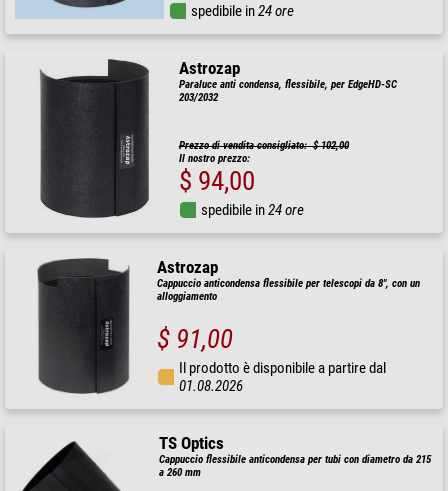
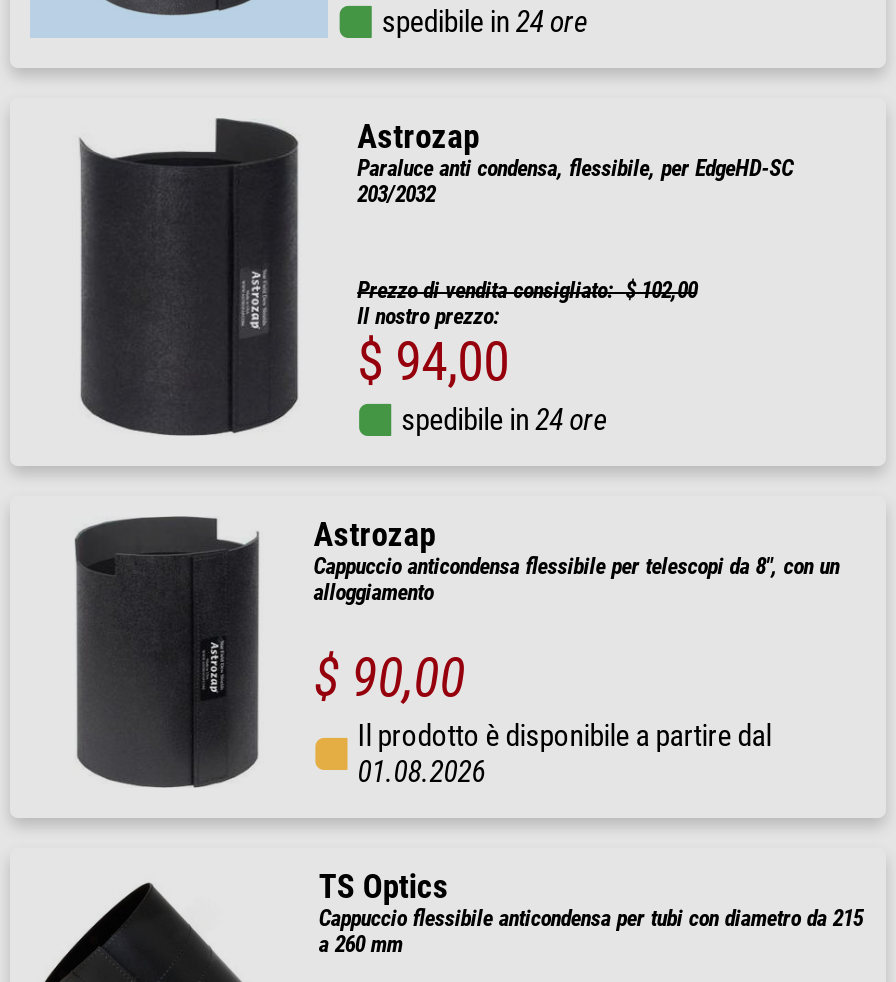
- $ 91,00
+ $ 90,00
